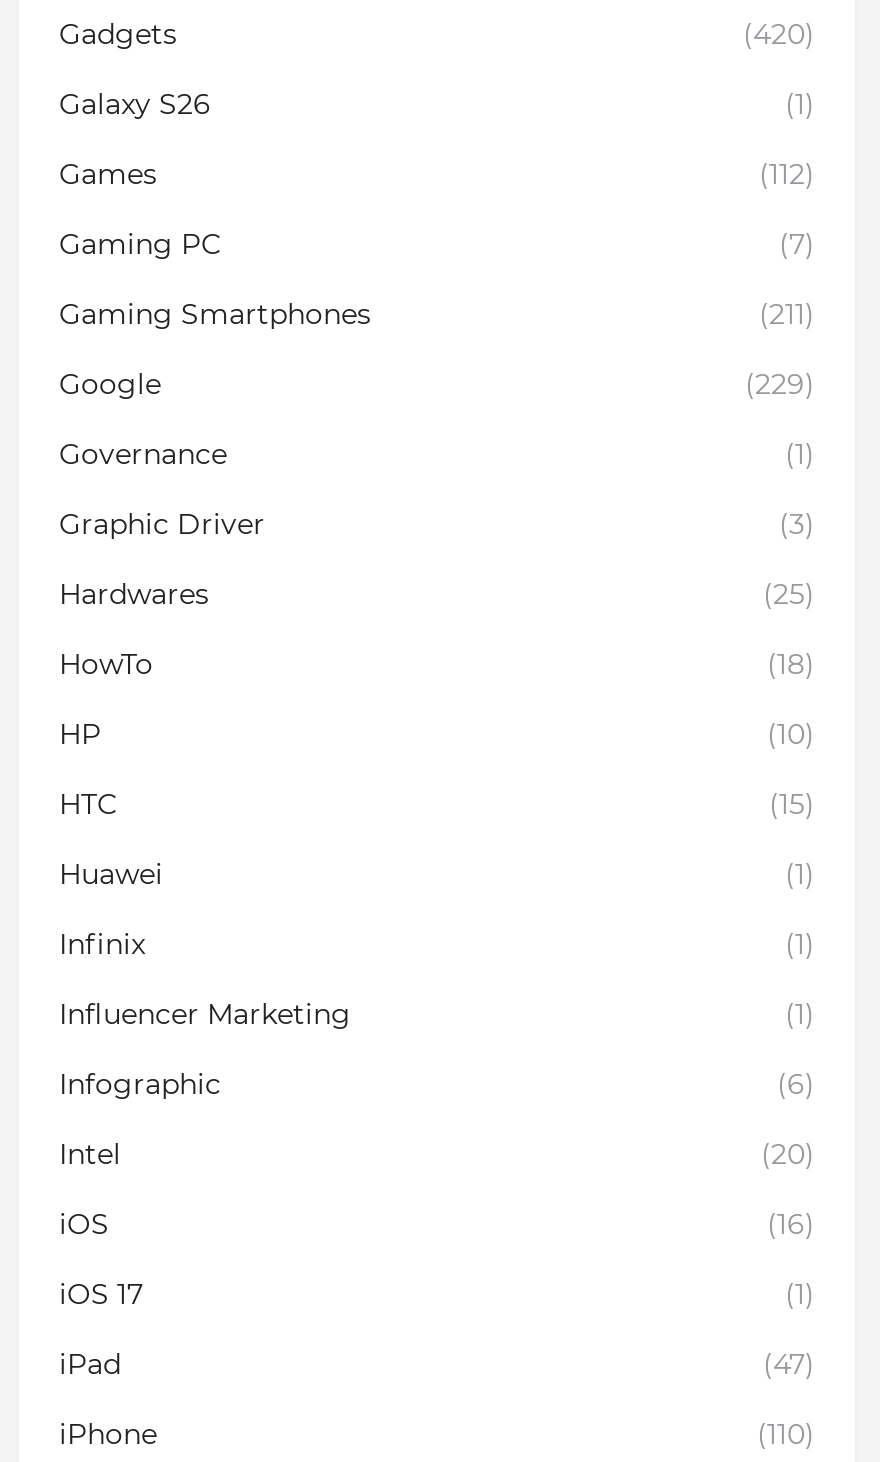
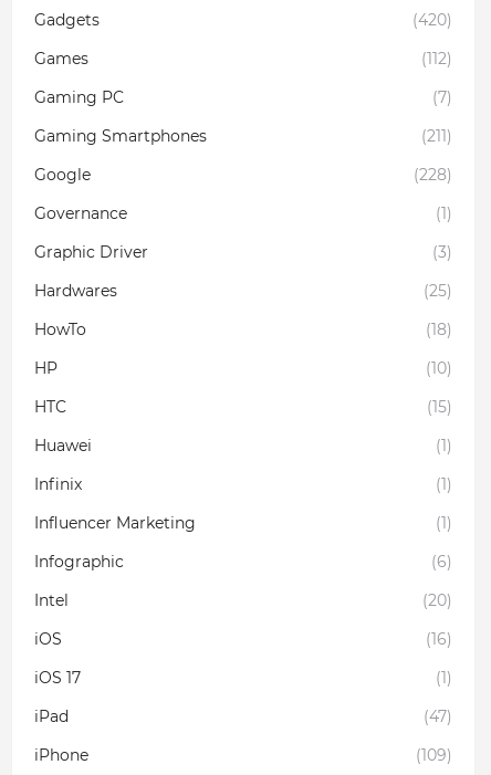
- Galaxy S26
- (1)

- (229)
+ (228)

- (110)
+ (109)
